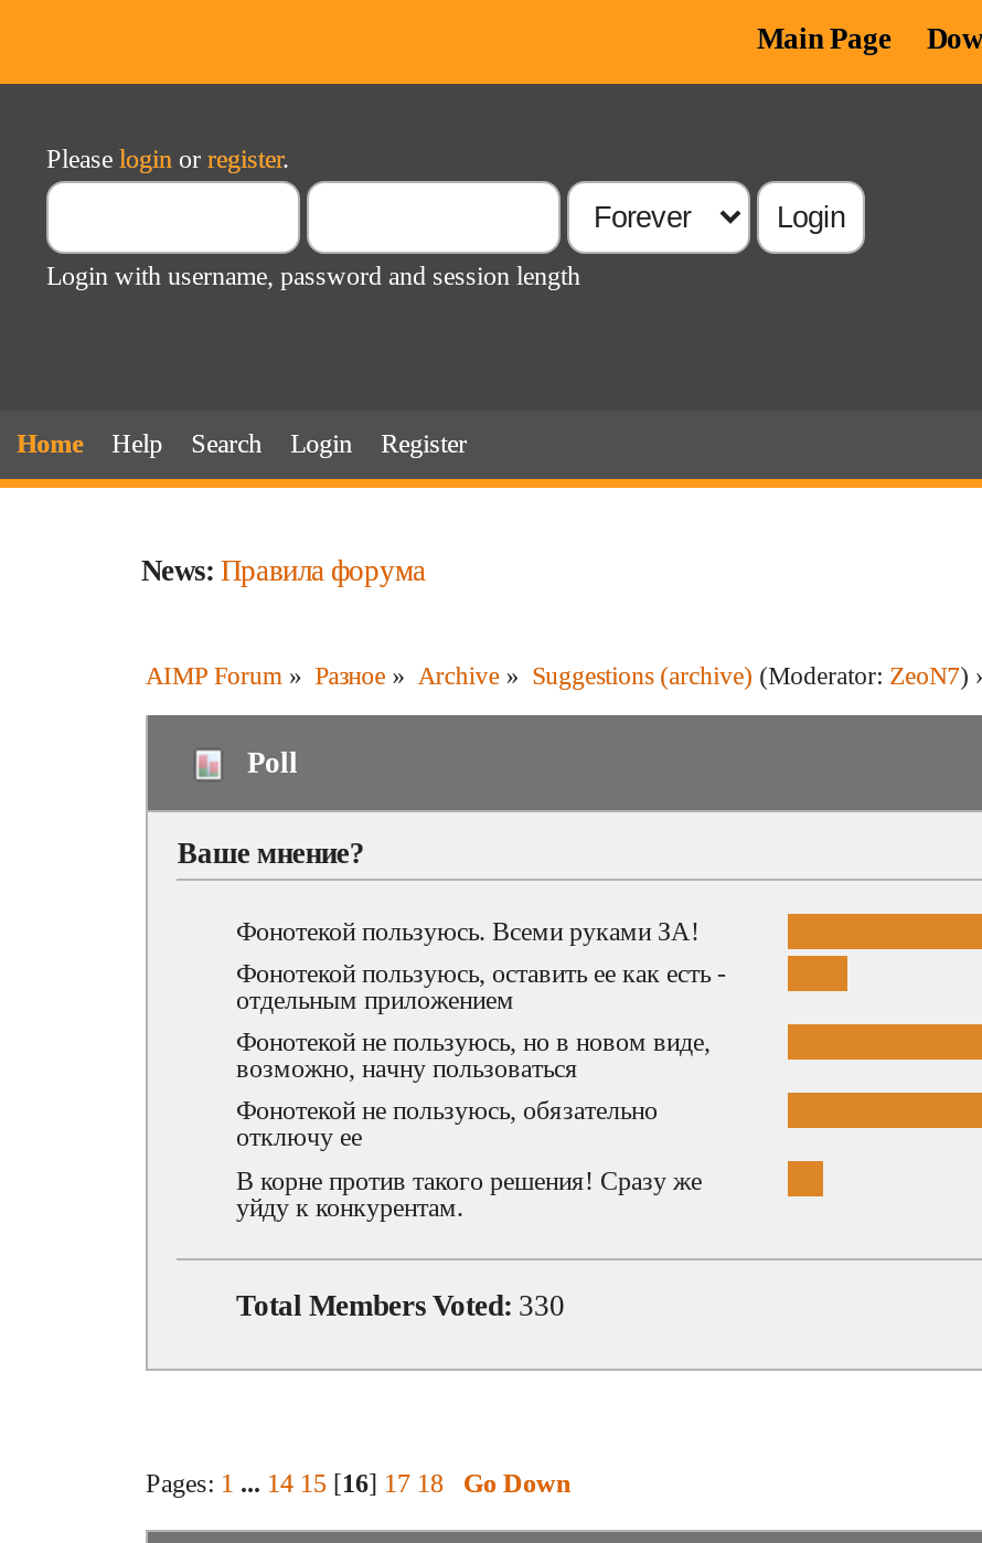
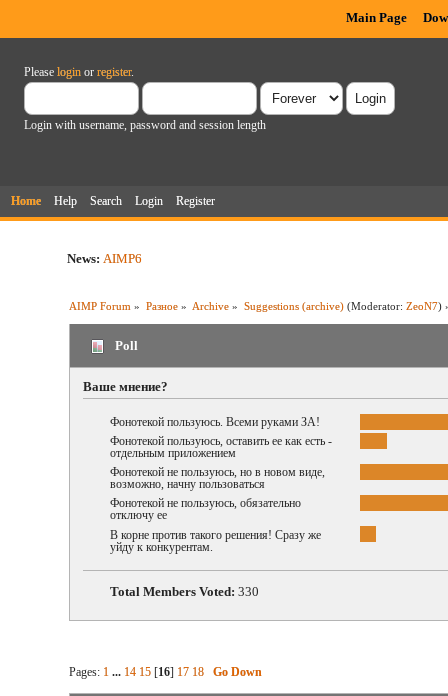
- News: Правила форума
+ News: AIMP6
